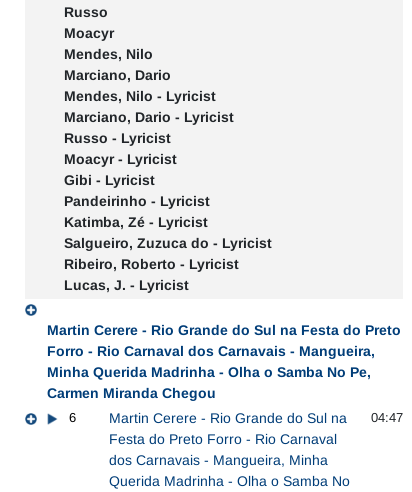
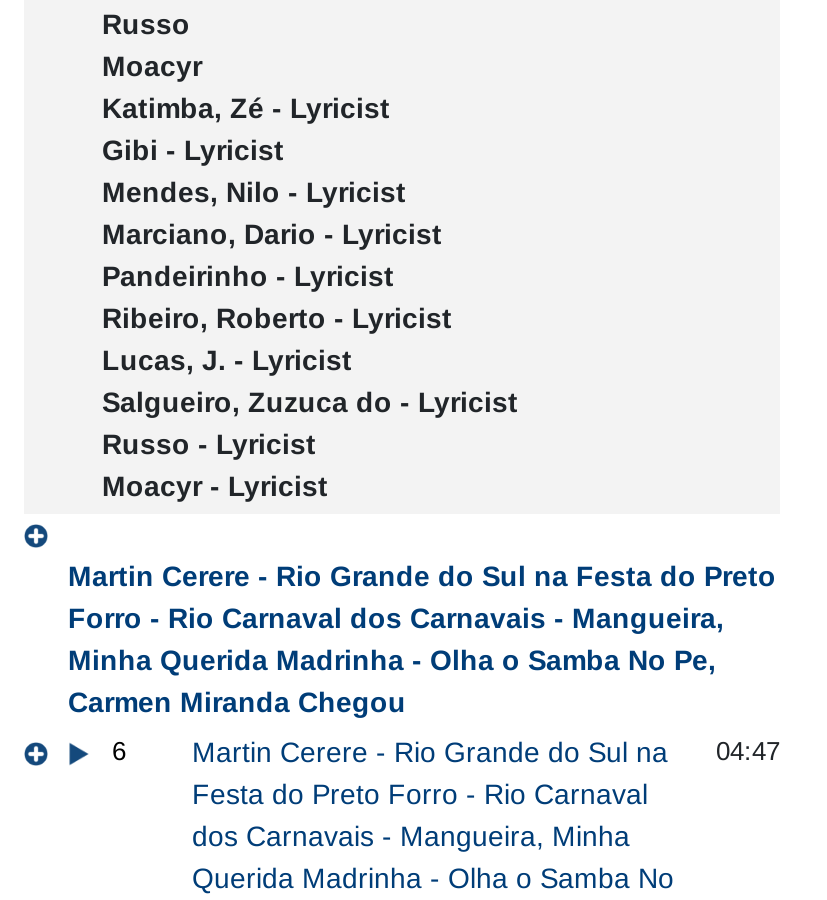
- Mendes, Nilo
- Marciano, Dario

moved down: Russo - Lyricist | Moacyr - Lyricist

moved up: Gibi - Lyricist

moved up: Pandeirinho - Lyricist

moved up: Katimba, Zé - Lyricist

moved up: Salgueiro, Zuzuca do - Lyricist | Ribeiro, Roberto - Lyricist | Lucas, J. - Lyricist
